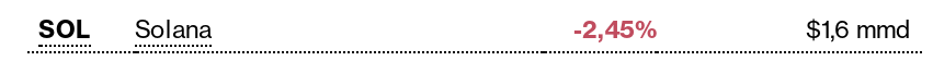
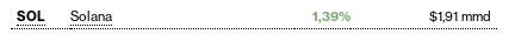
- -2,45%
+ 1,39%

- $1,6 mmd
+ $1,91 mmd
